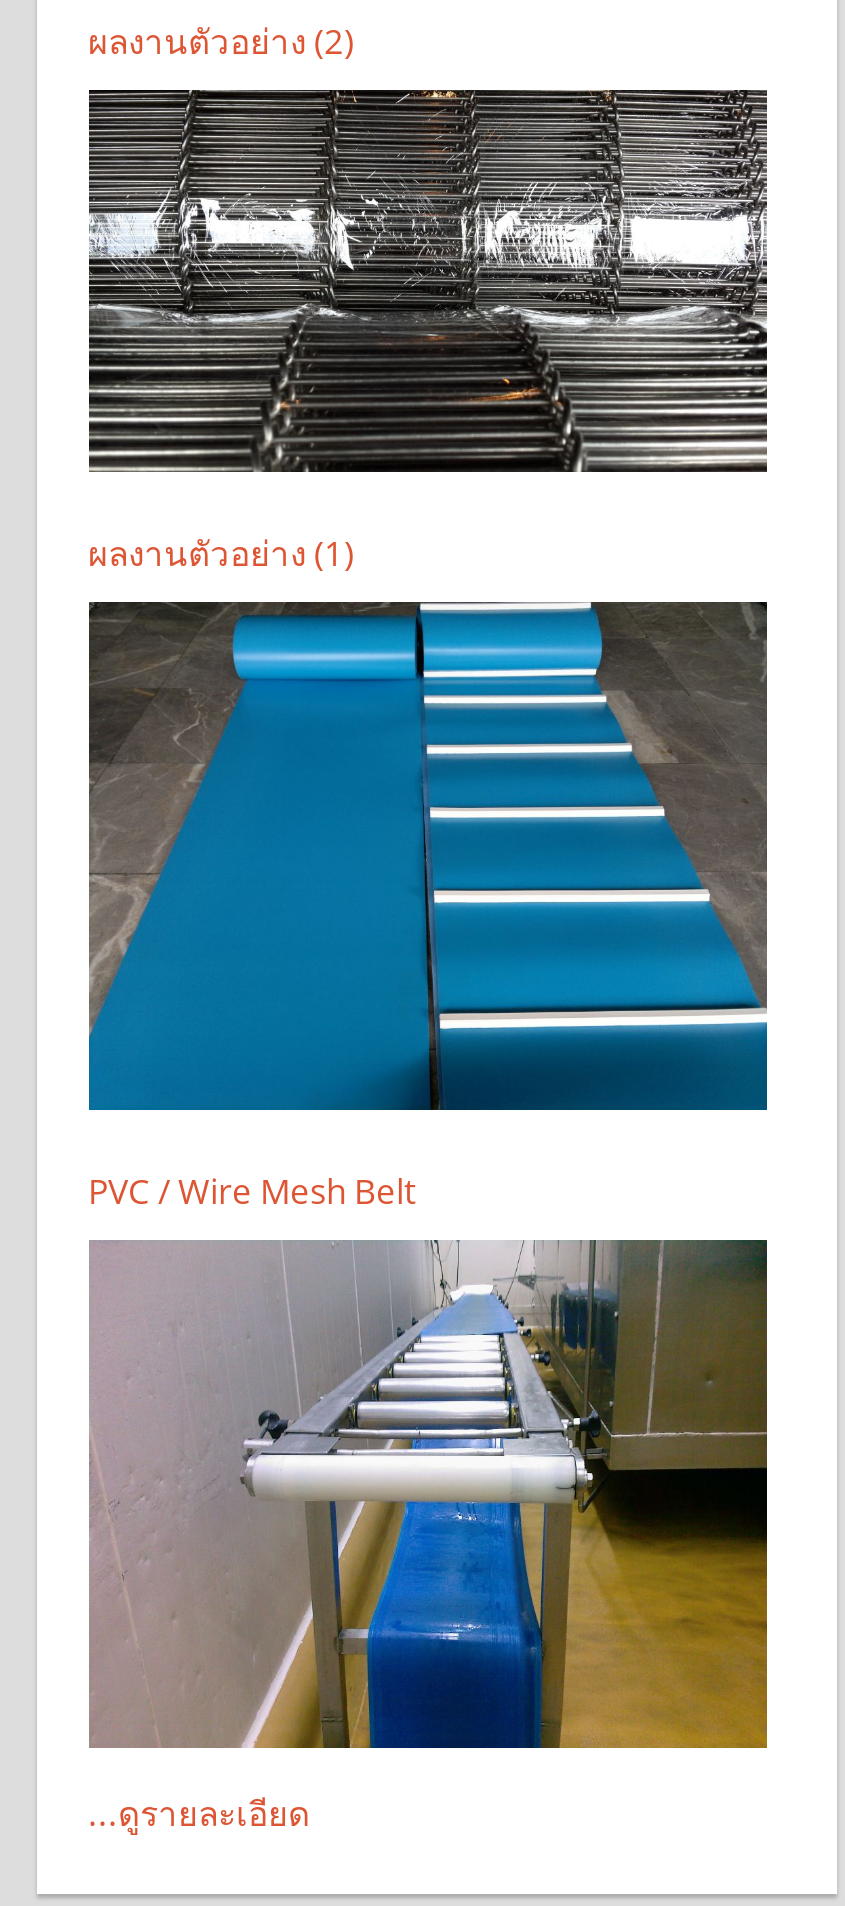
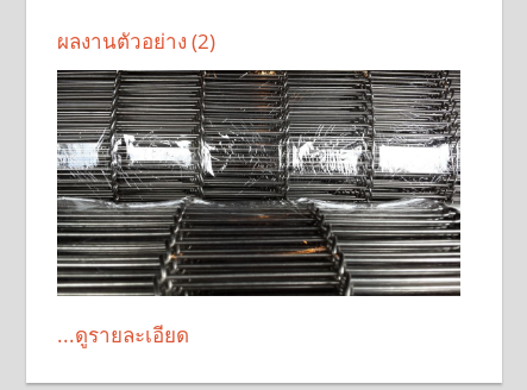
- ผลงานตัวอย่าง (1)

- [image]
- PVC / Wire Mesh Belt

- [image]
